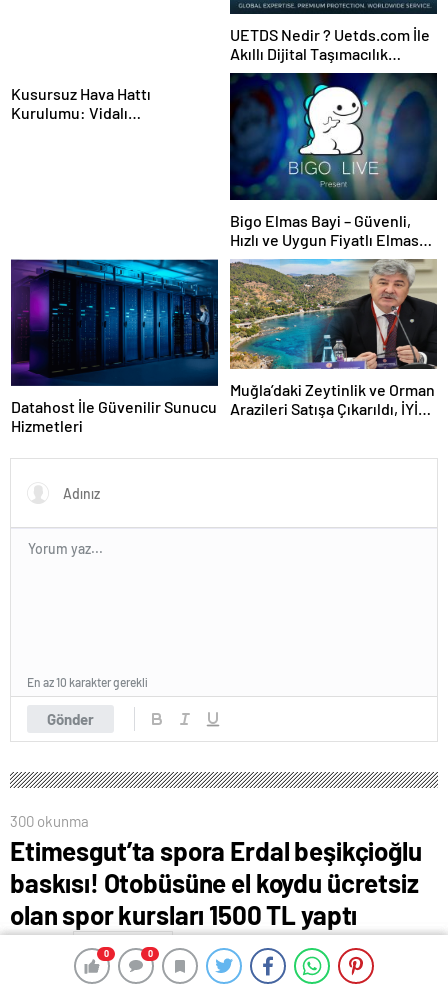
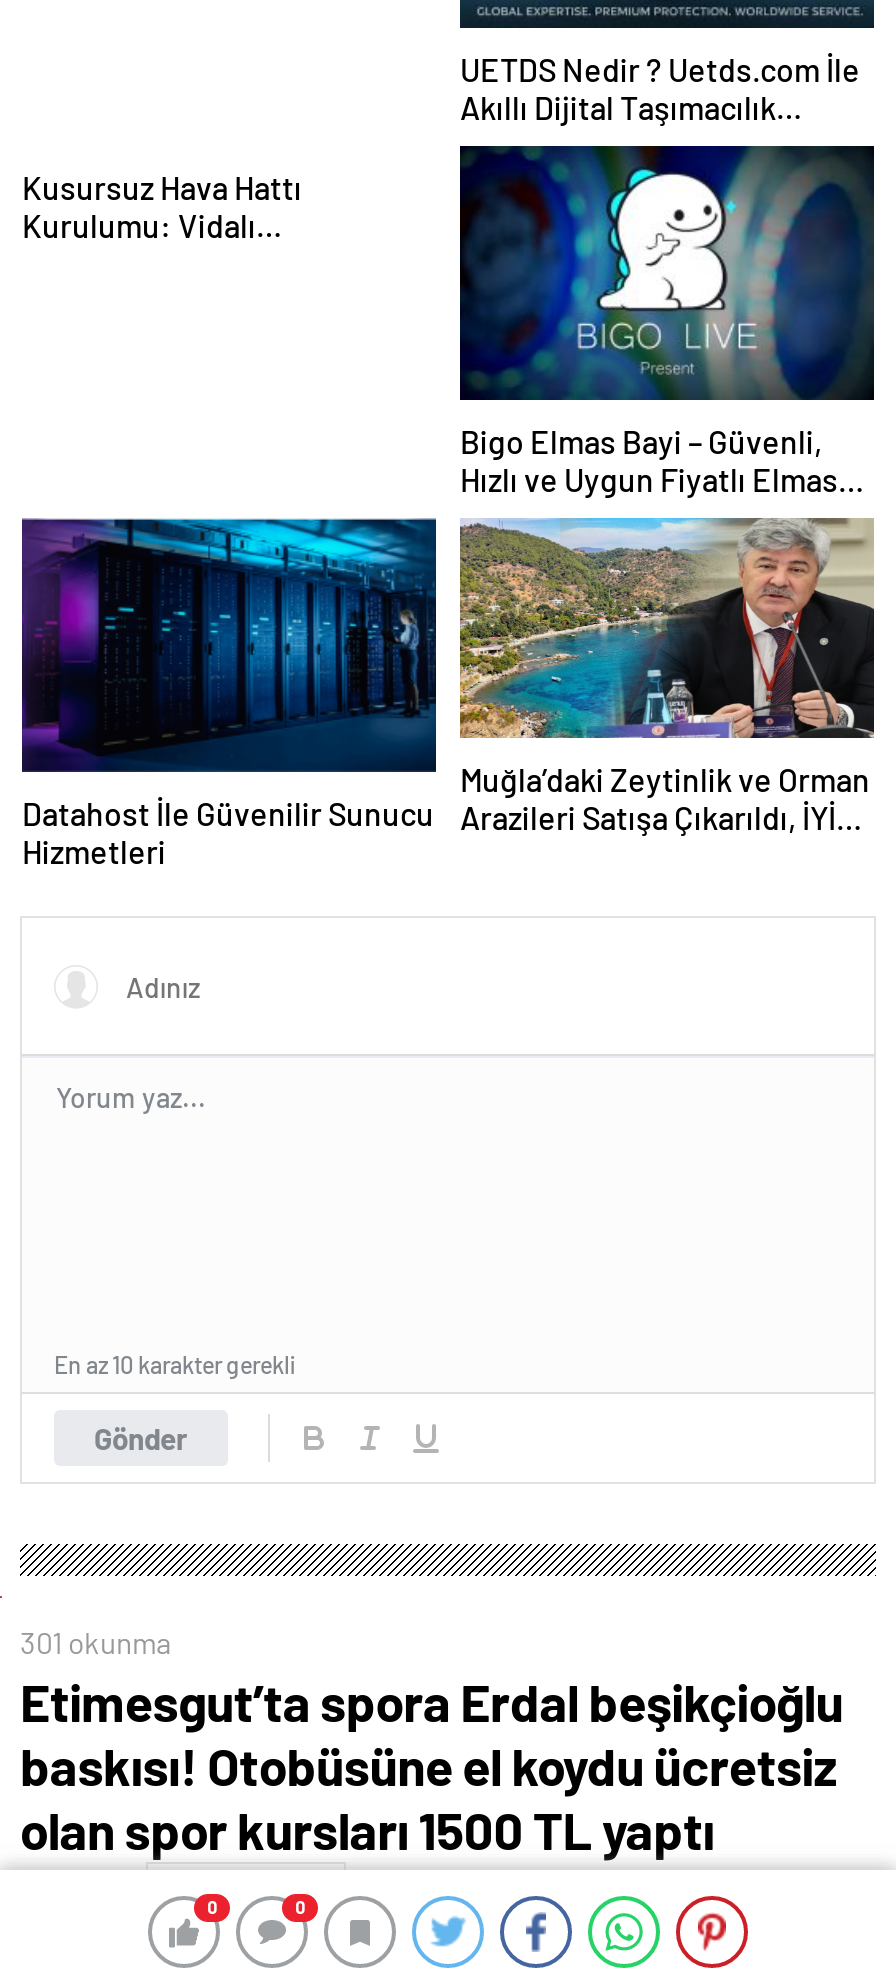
- 300 okunma
+ 301 okunma
